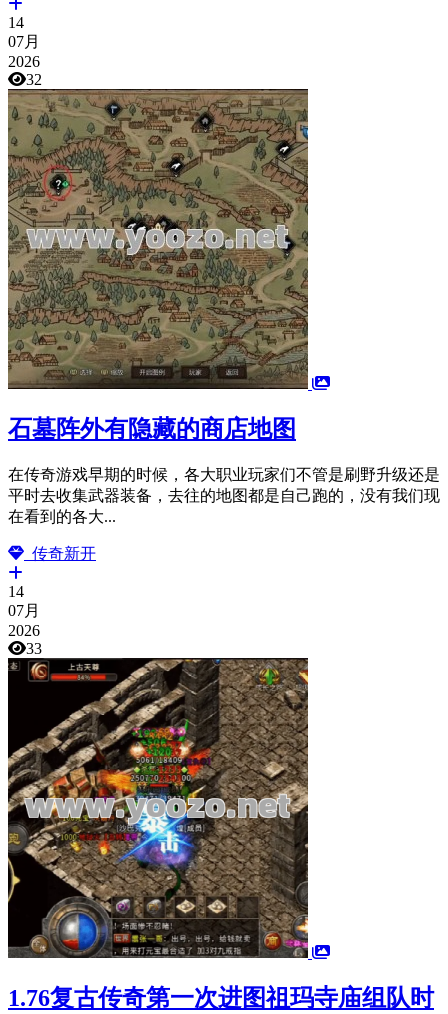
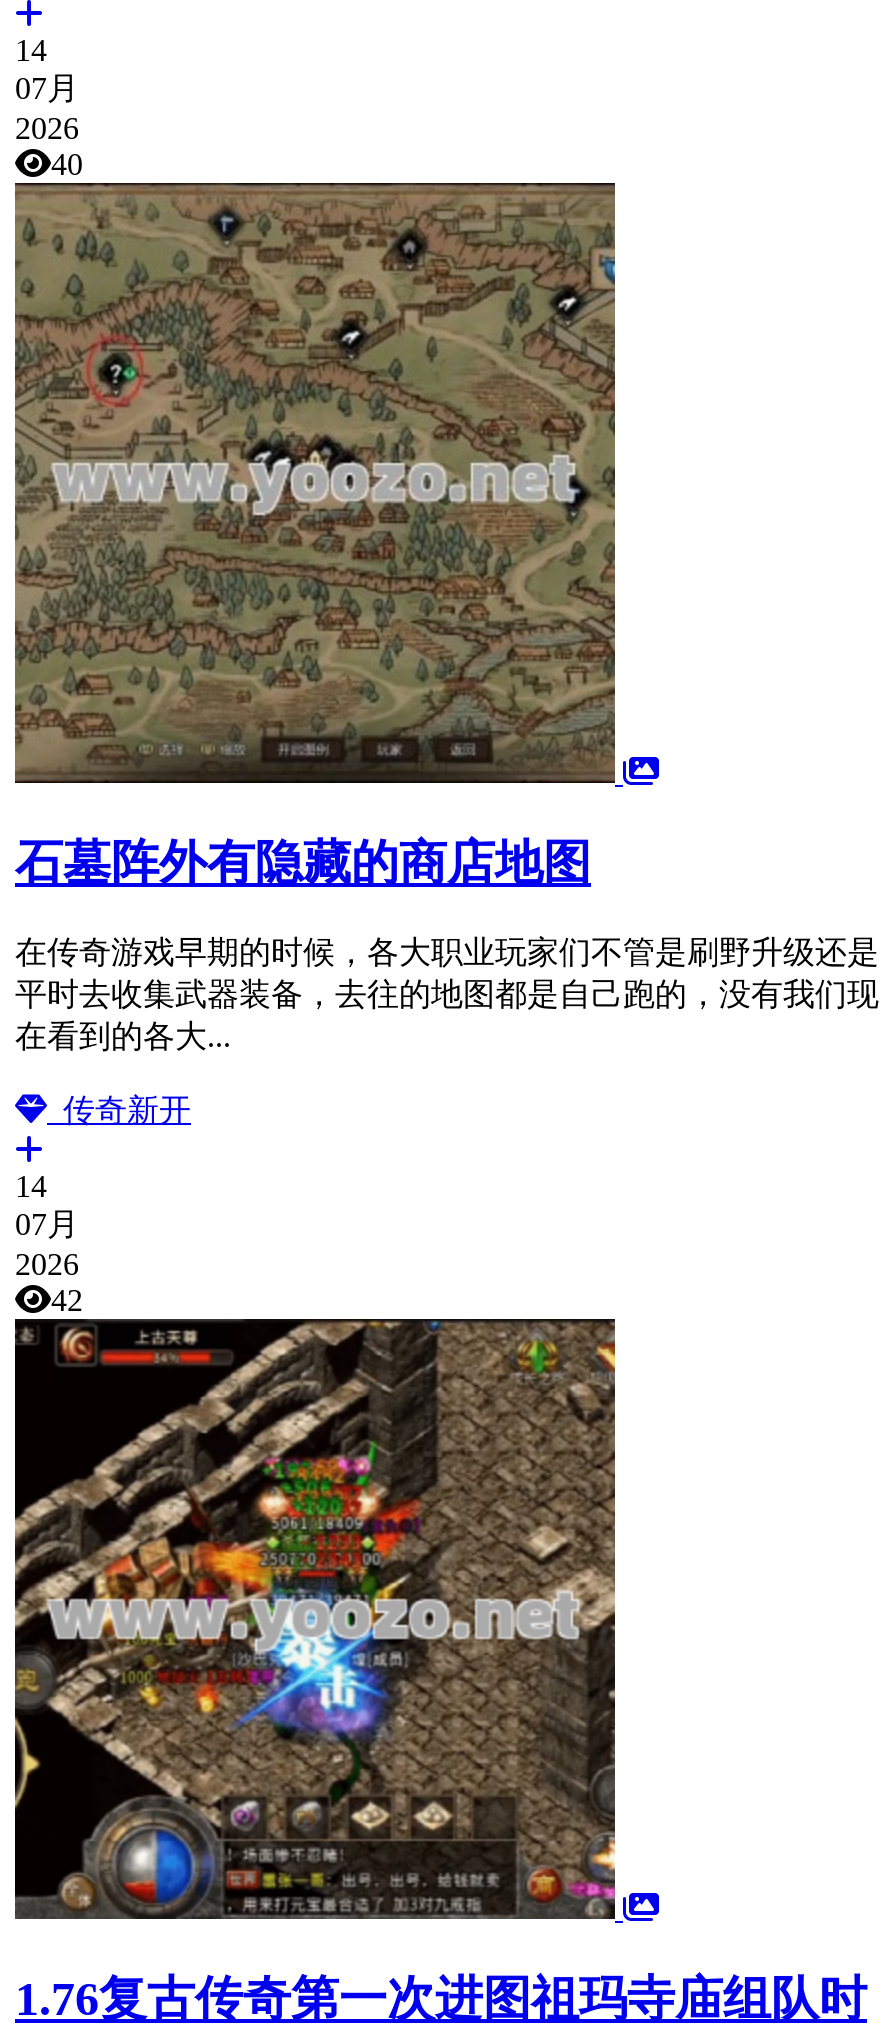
- 32
+ 40

- 33
+ 42
